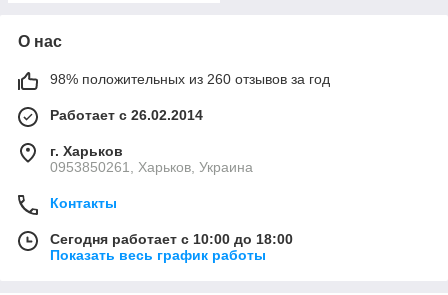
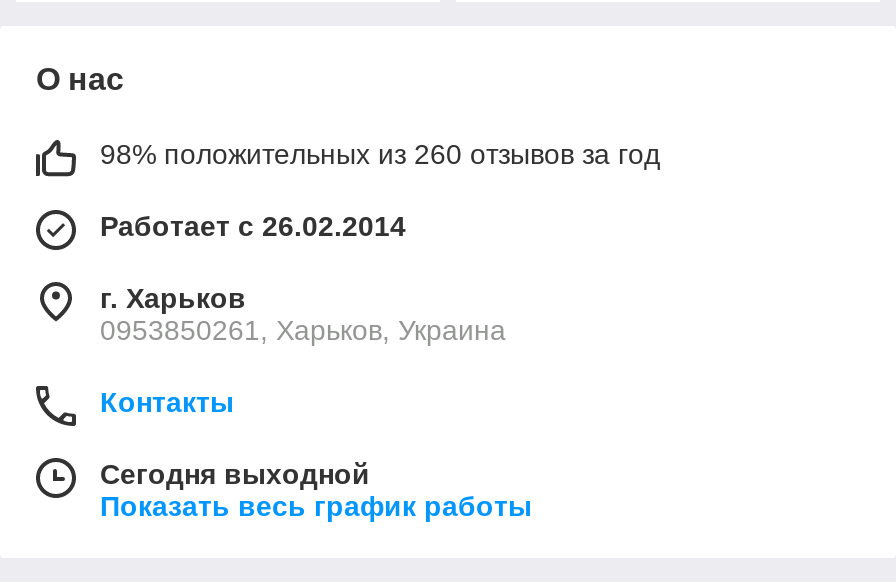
- Сегодня работает с 10:00 до 18:00
+ Сегодня выходной
